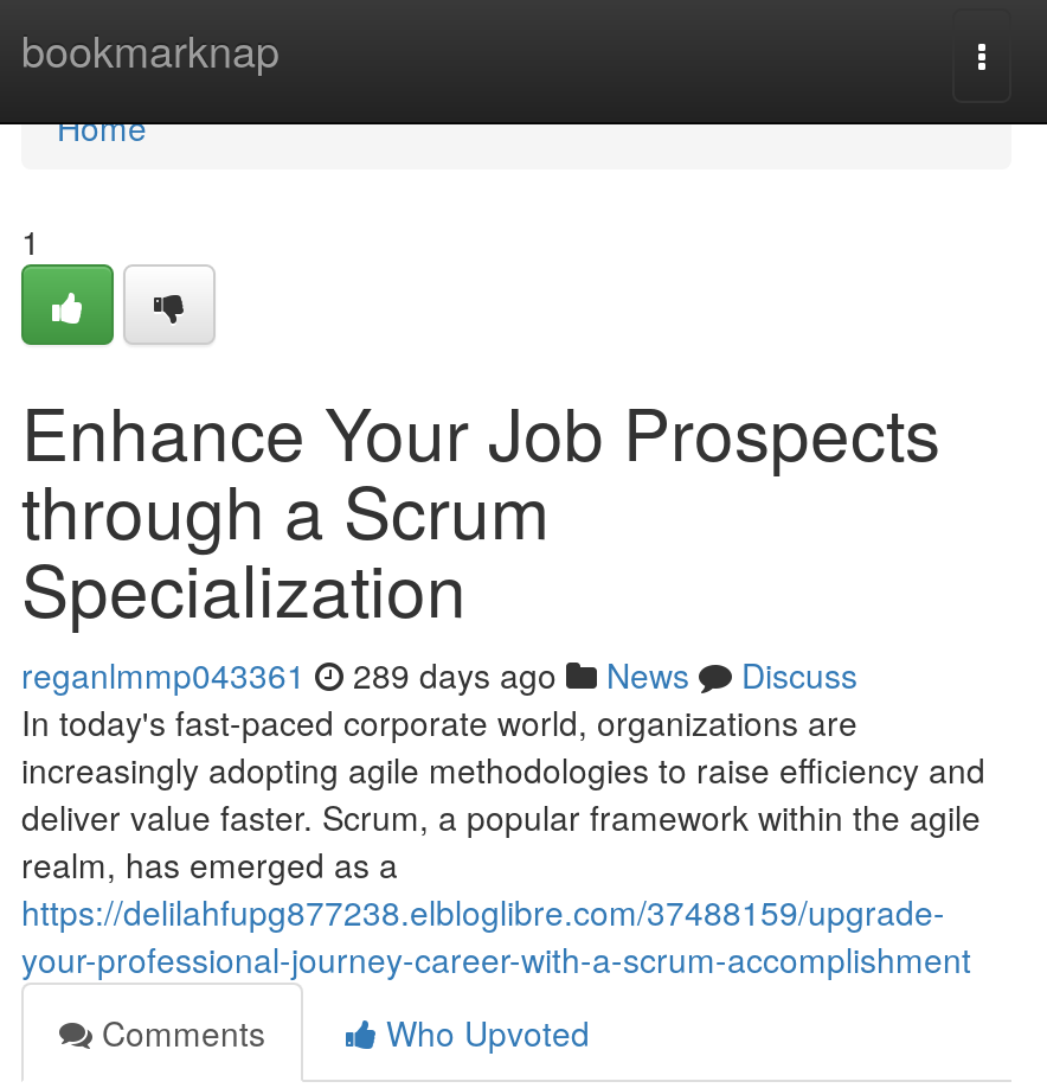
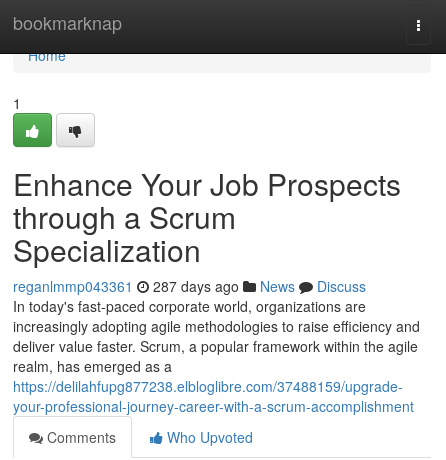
- reganlmmp043361 289 days ago News Discuss
+ reganlmmp043361 287 days ago News Discuss
